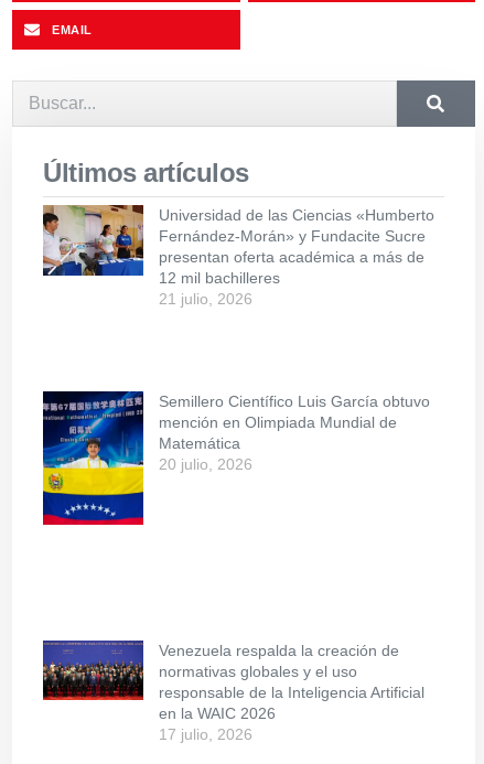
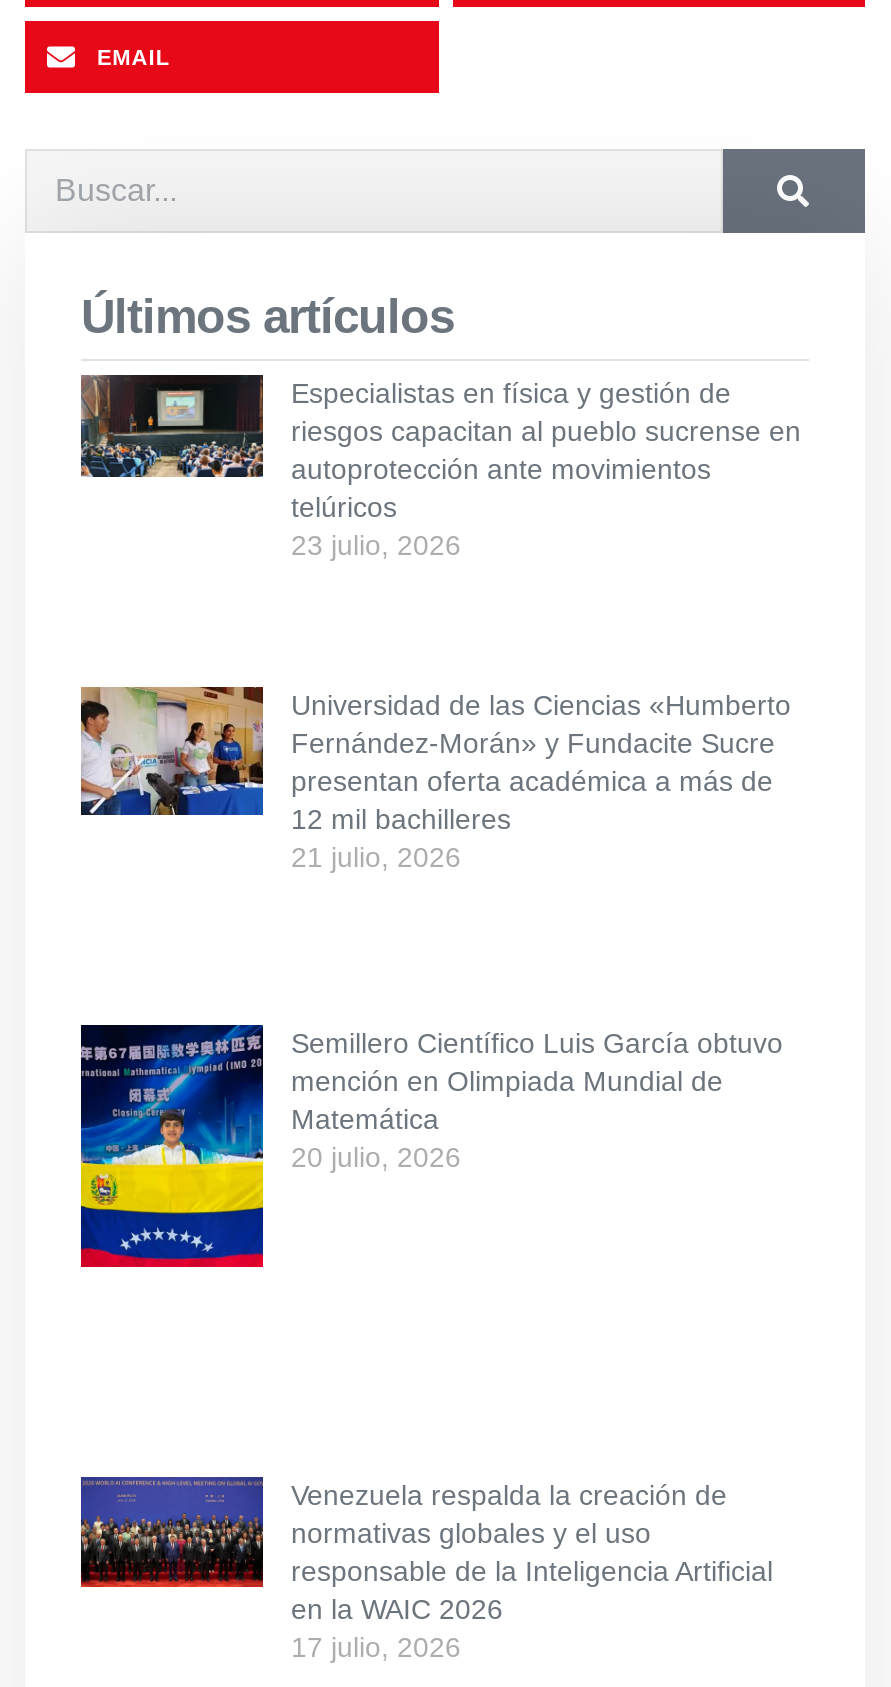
+ [image]
+ Especialistas en física y gestión de
+ riesgos capacitan al pueblo sucrense en
+ autoprotección ante movimientos
+ telúricos
+ 23 julio, 2026
